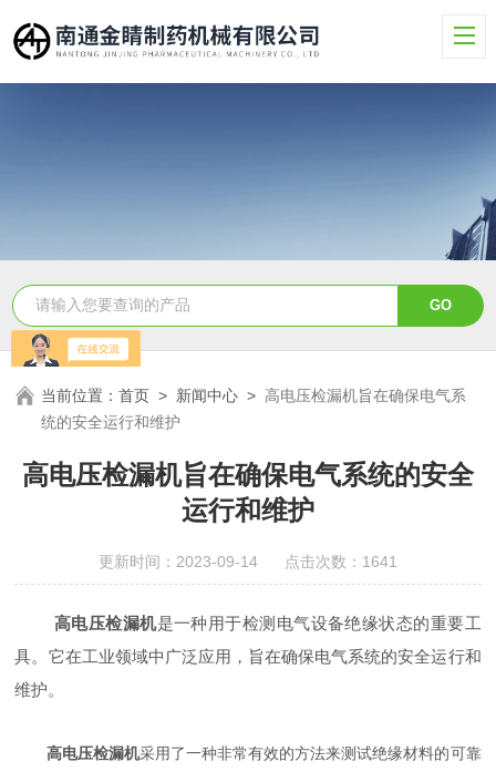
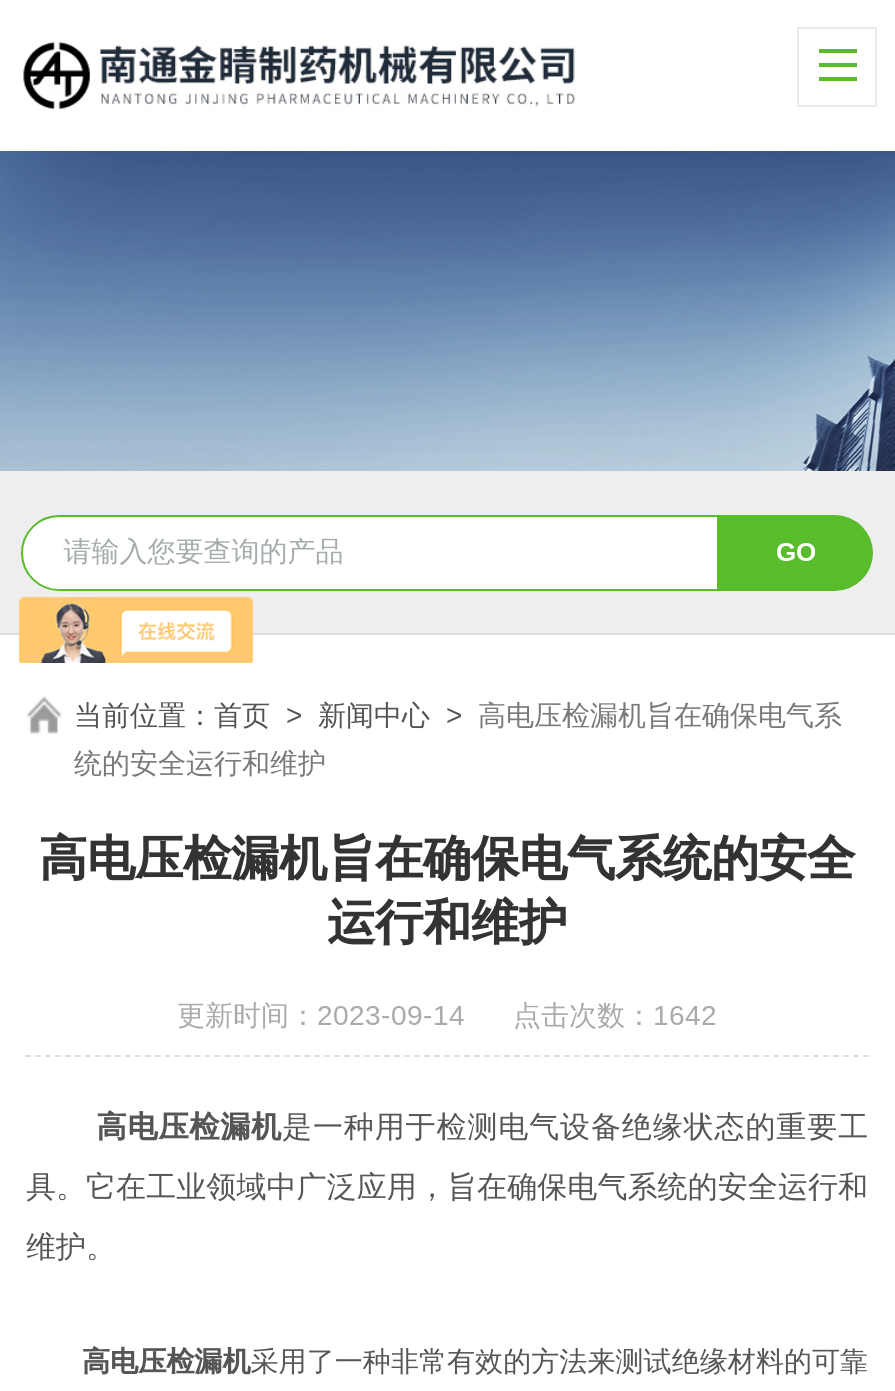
- 更新时间：2023-09-14 点击次数：1641
+ 更新时间：2023-09-14 点击次数：1642
